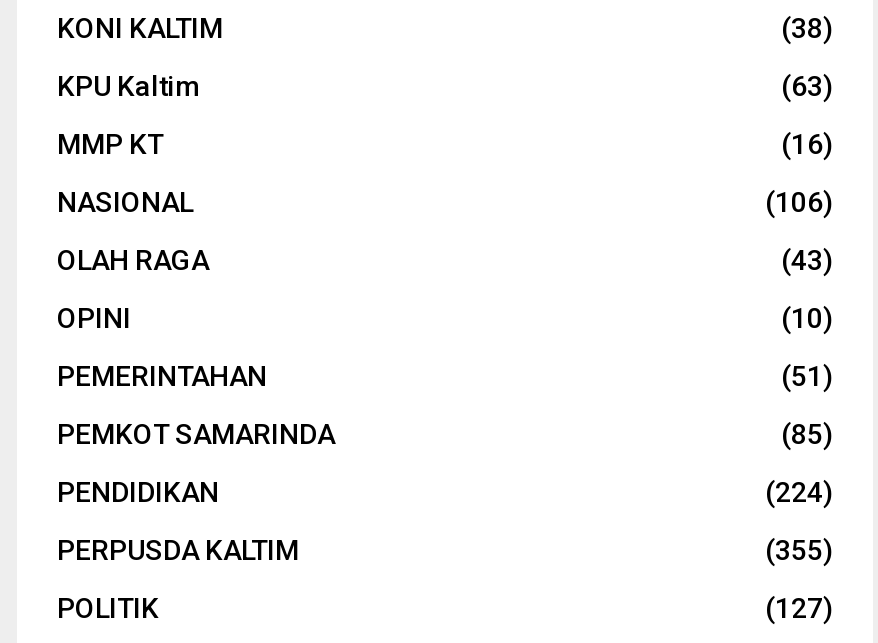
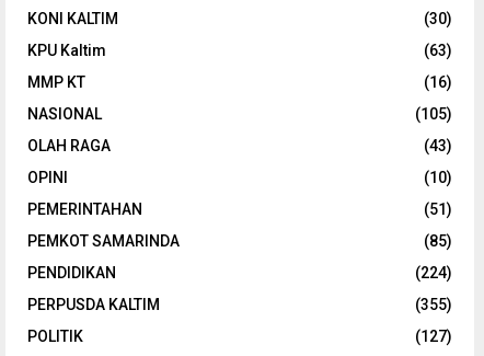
- (38)
+ (30)

- (106)
+ (105)
